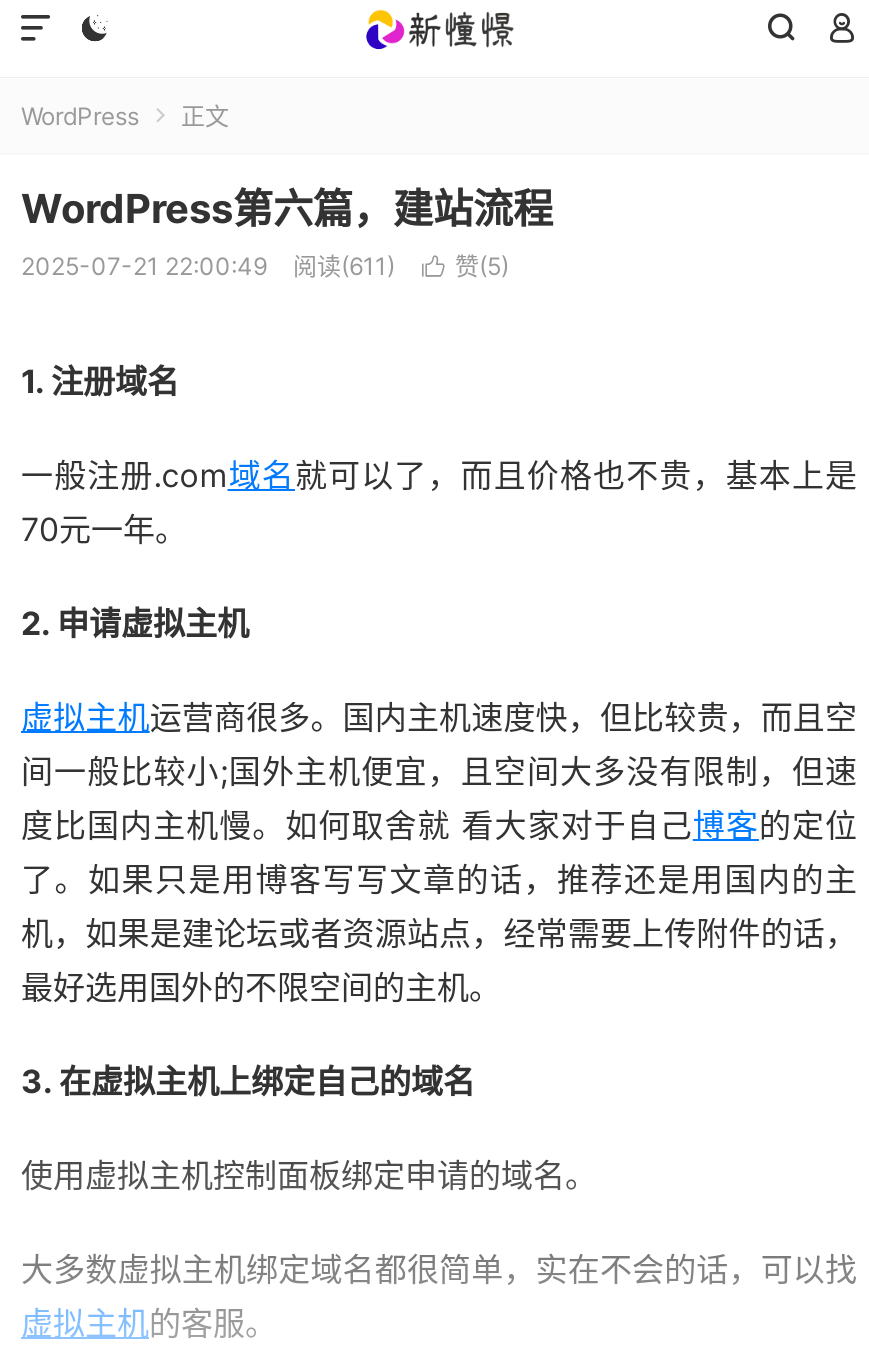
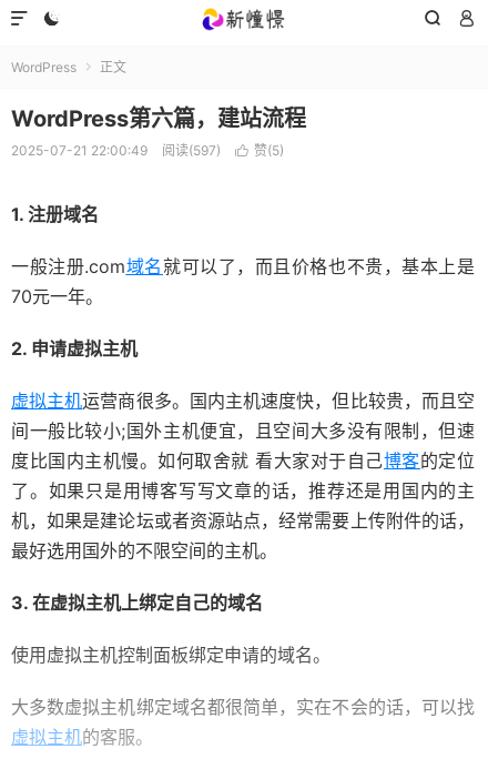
- 阅读(611)
+ 阅读(597)
